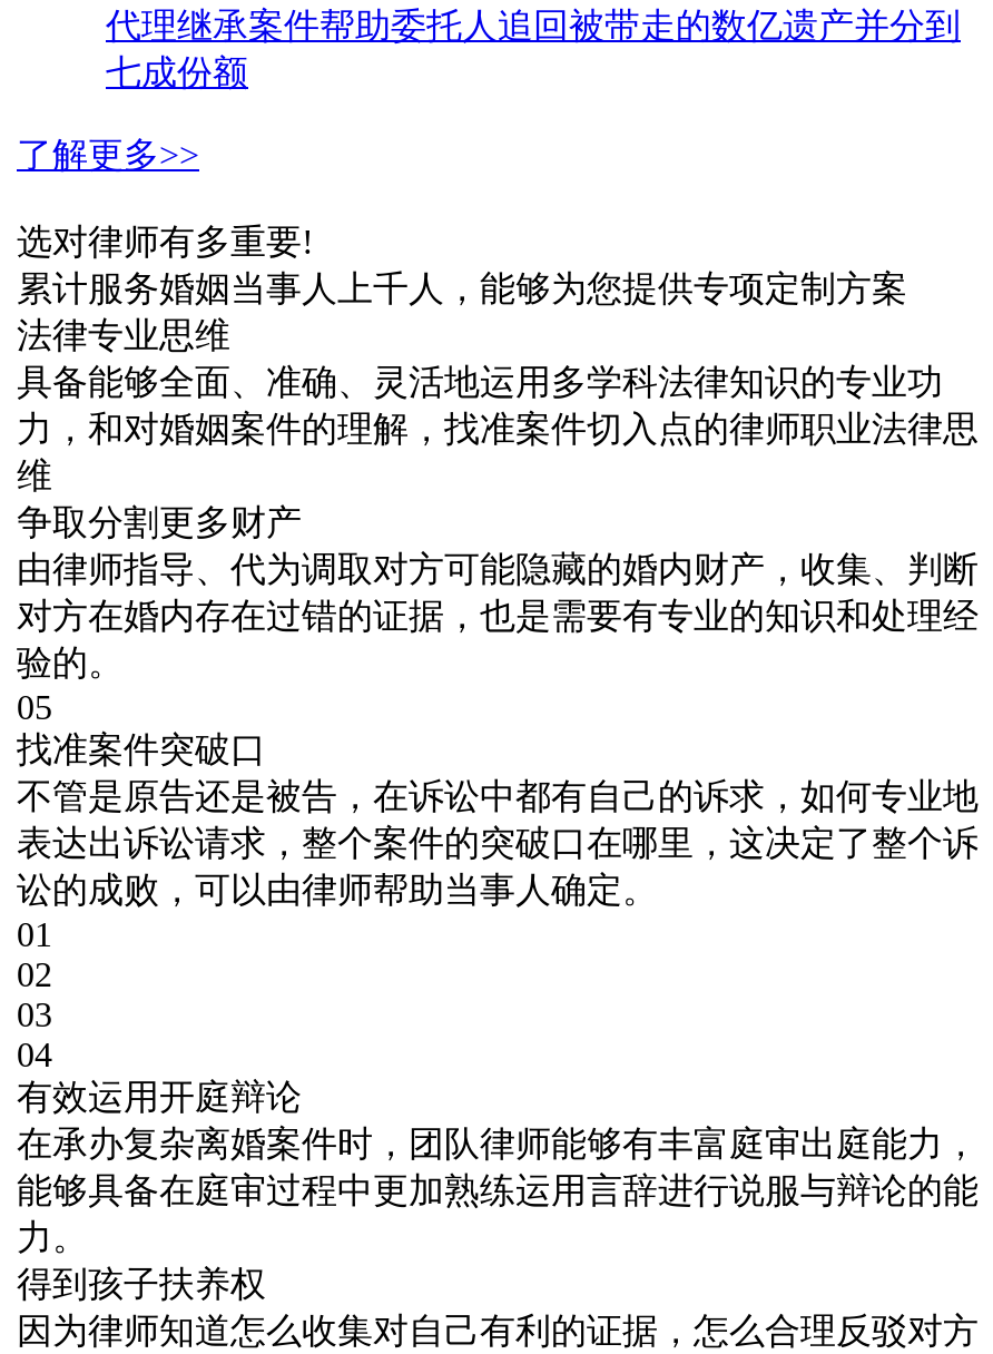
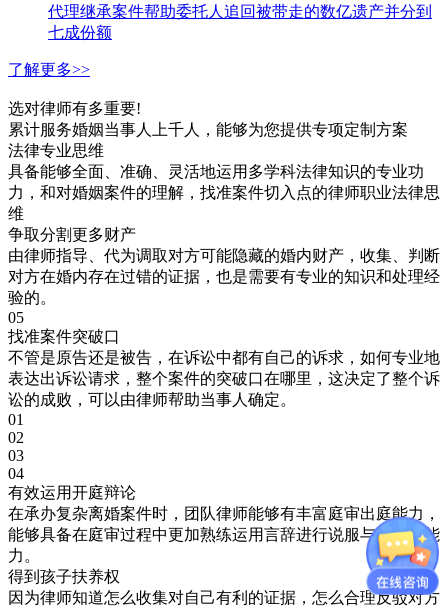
+ [image]
